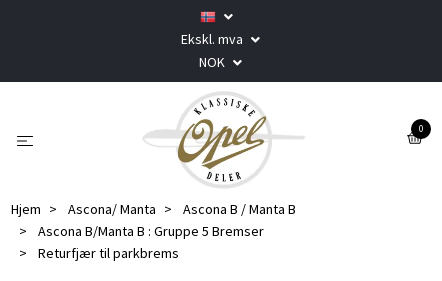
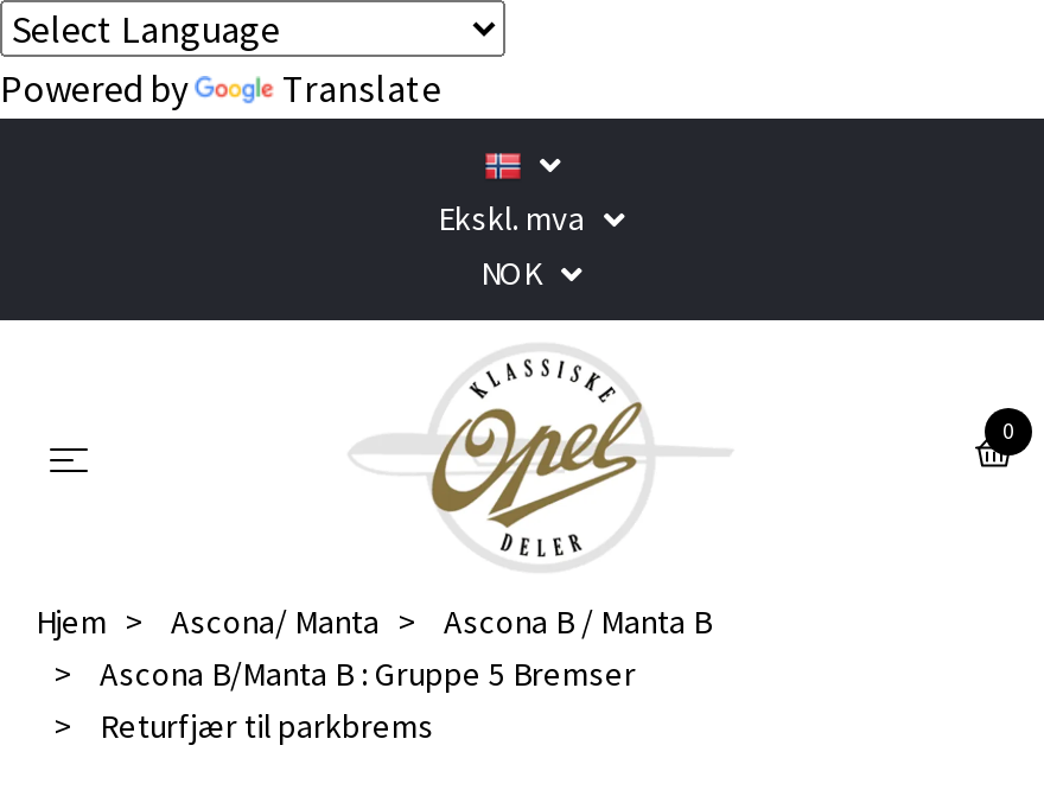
+ Powered by
+ Translate
